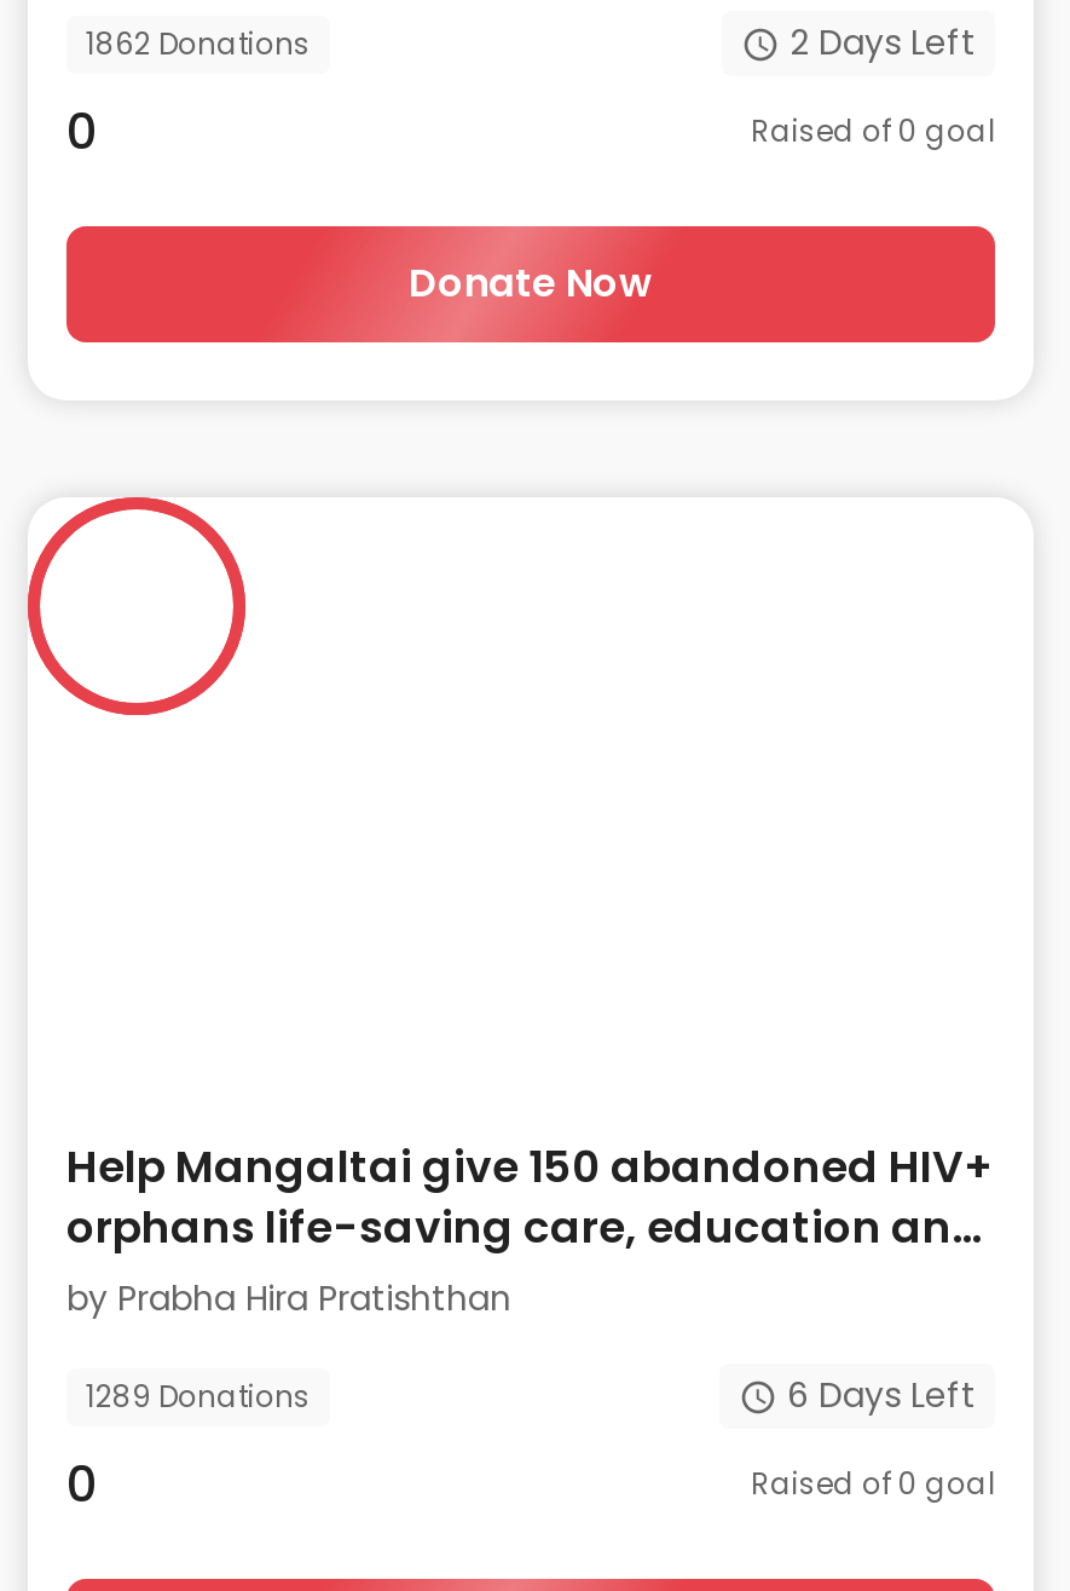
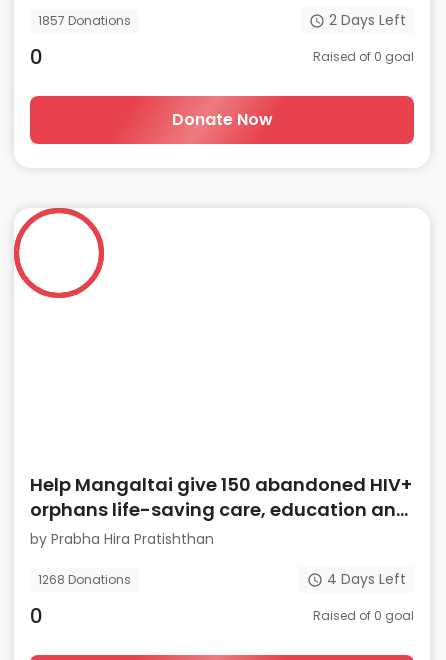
- 1862 Donations
+ 1857 Donations

- 1289 Donations
+ 1268 Donations

- 6 Days Left
+ 4 Days Left
